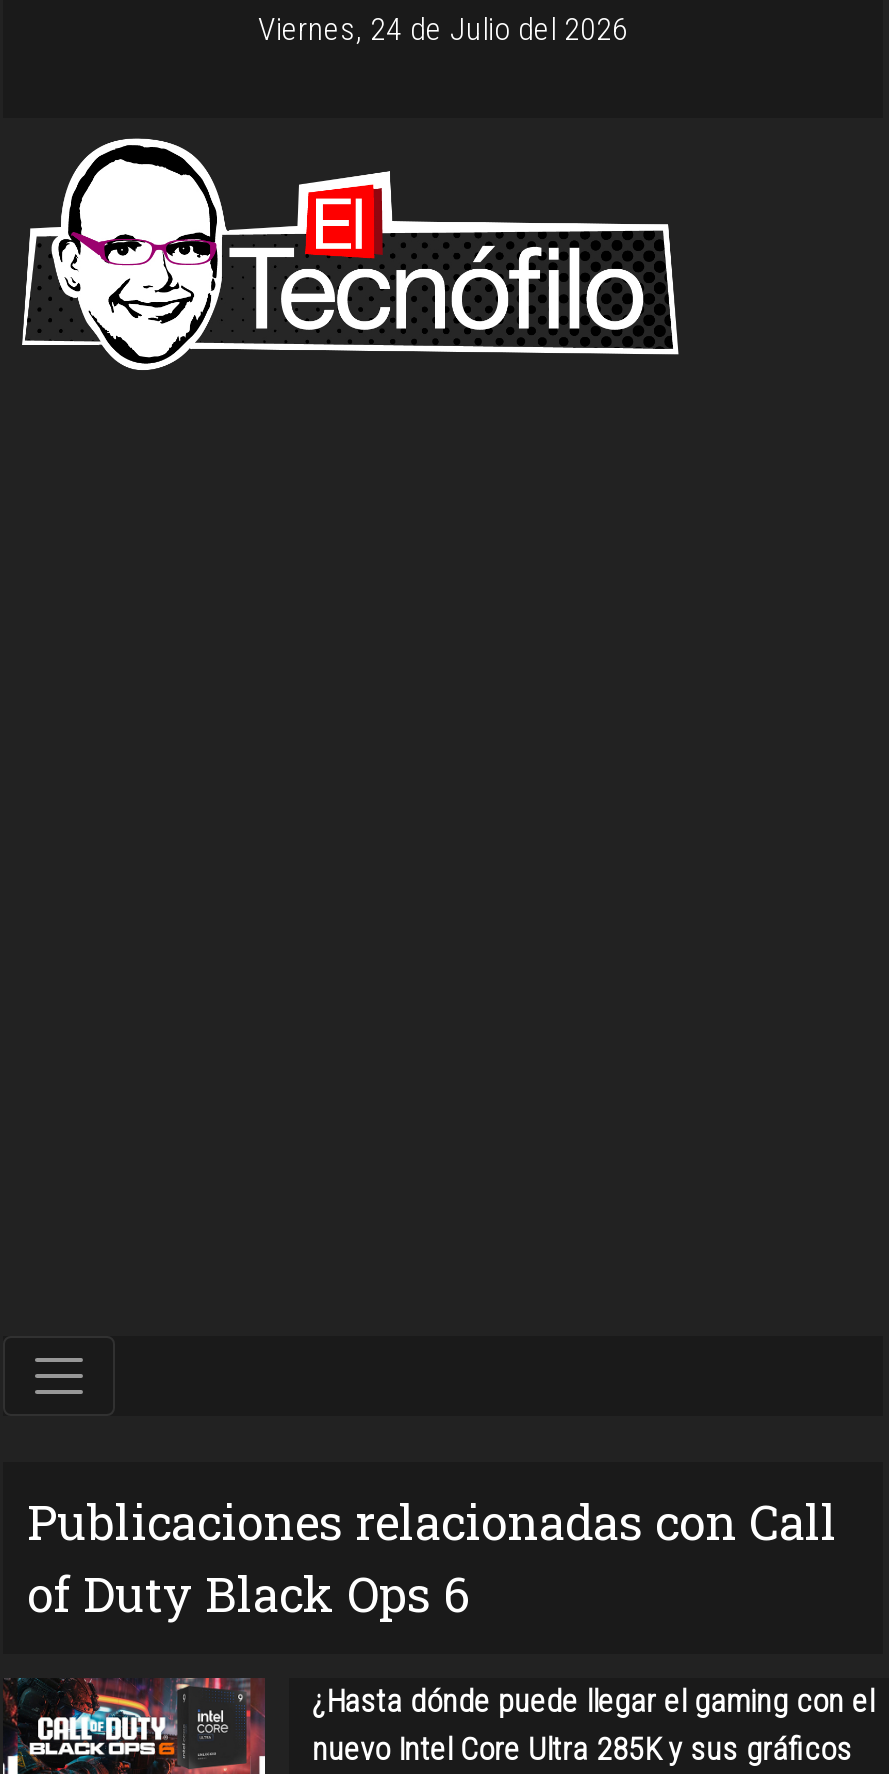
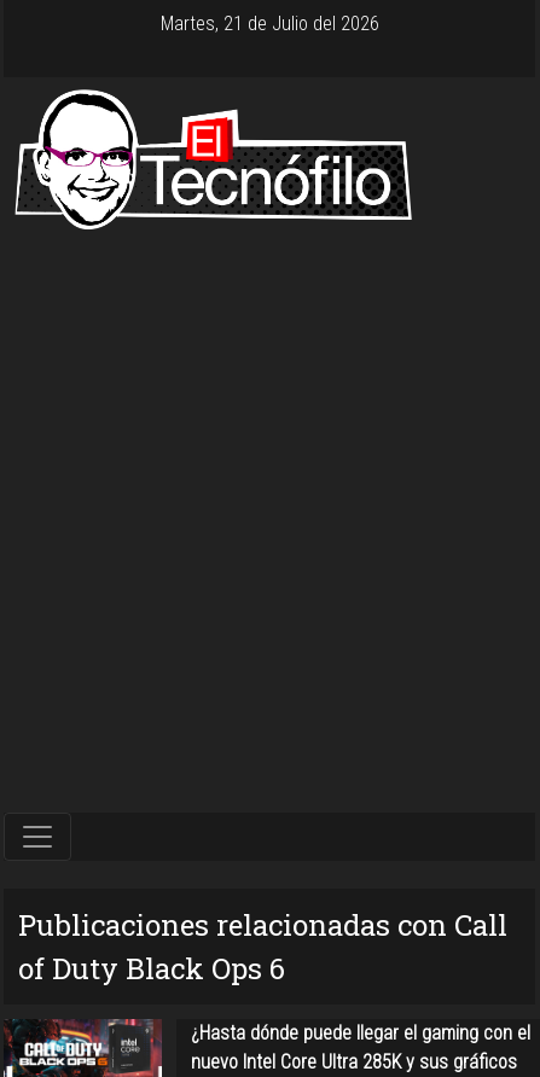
- Viernes, 24 de Julio del 2026
+ Martes, 21 de Julio del 2026
